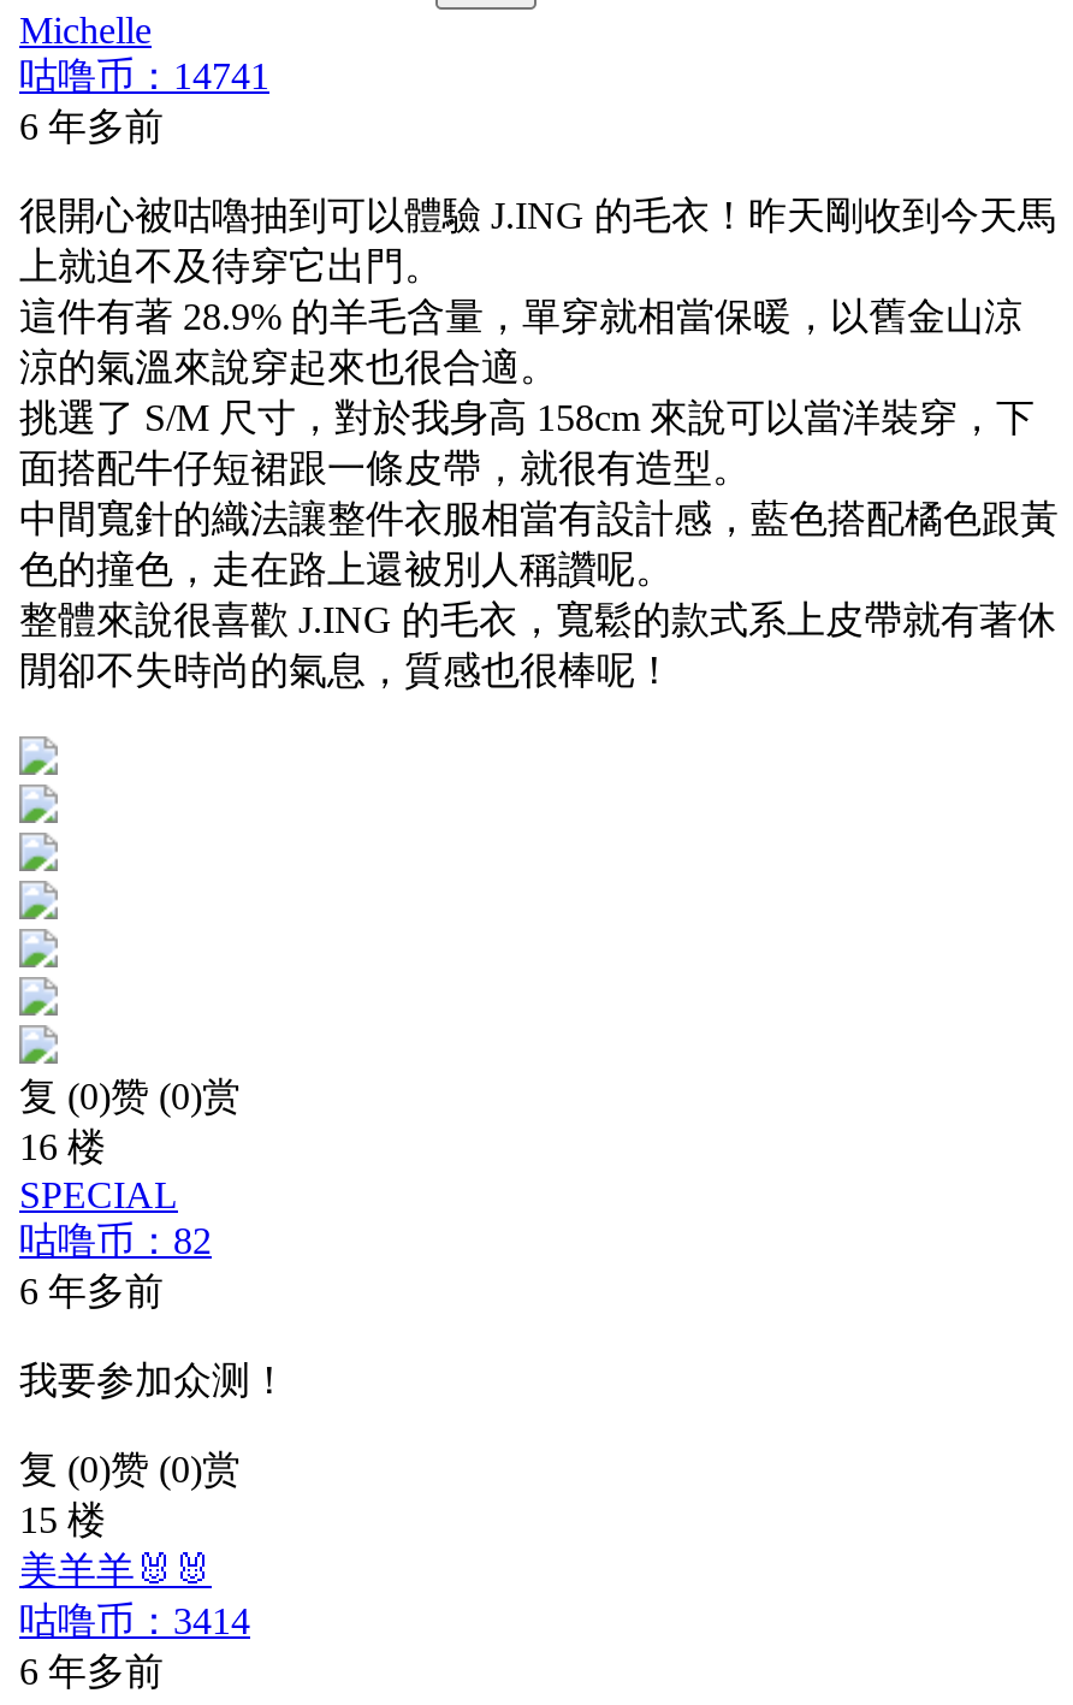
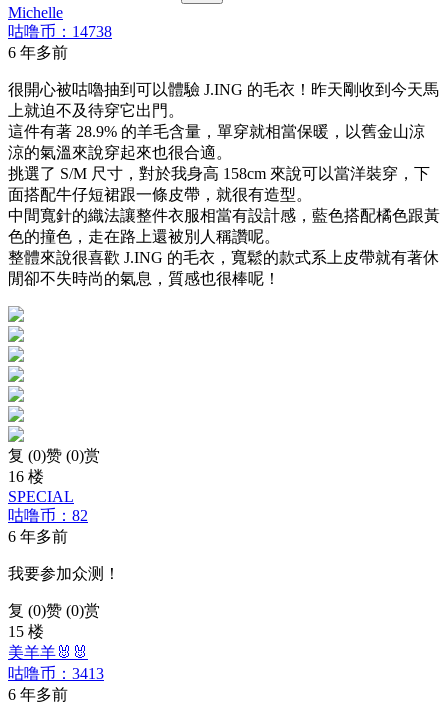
- 咕噜币：14741
+ 咕噜币：14738

- 咕噜币：3414
+ 咕噜币：3413
